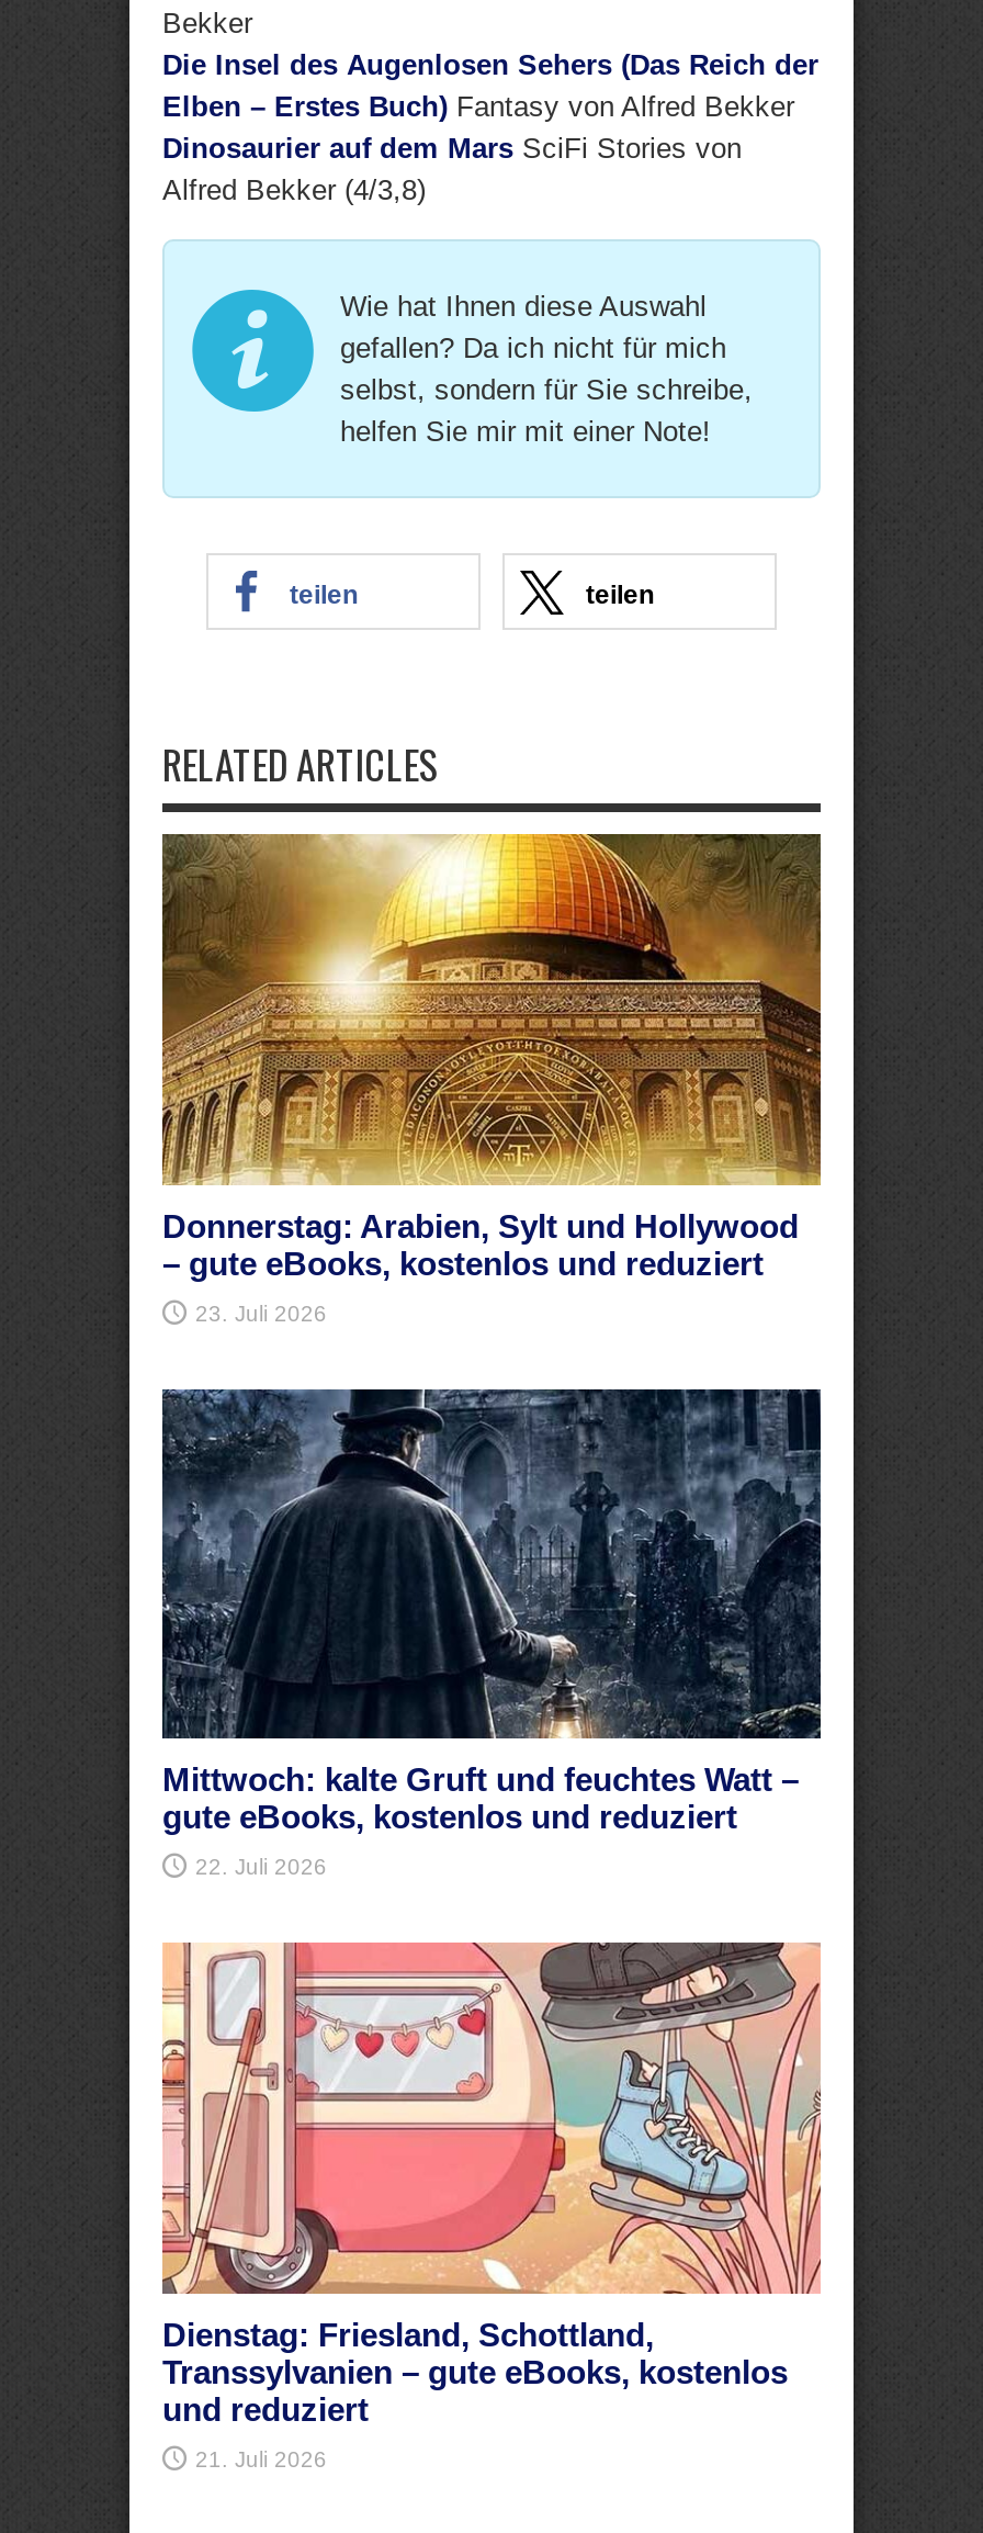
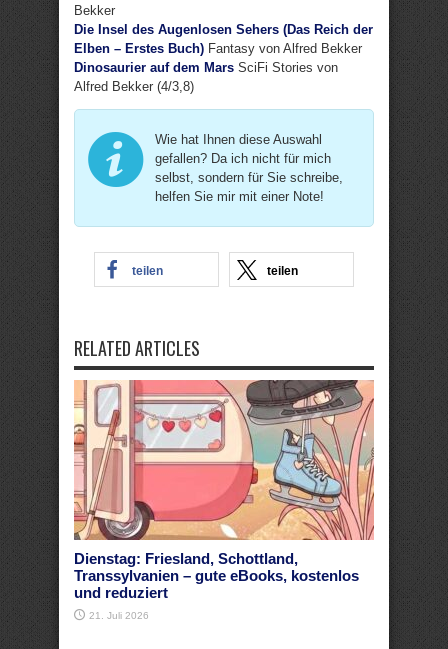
- [image]
- Donnerstag: Arabien, Sylt und Hollywood
- – gute eBooks, kostenlos und reduziert
- 23. Juli 2026

- [image]
- Mittwoch: kalte Gruft und feuchtes Watt –
- gute eBooks, kostenlos und reduziert
- 22. Juli 2026
